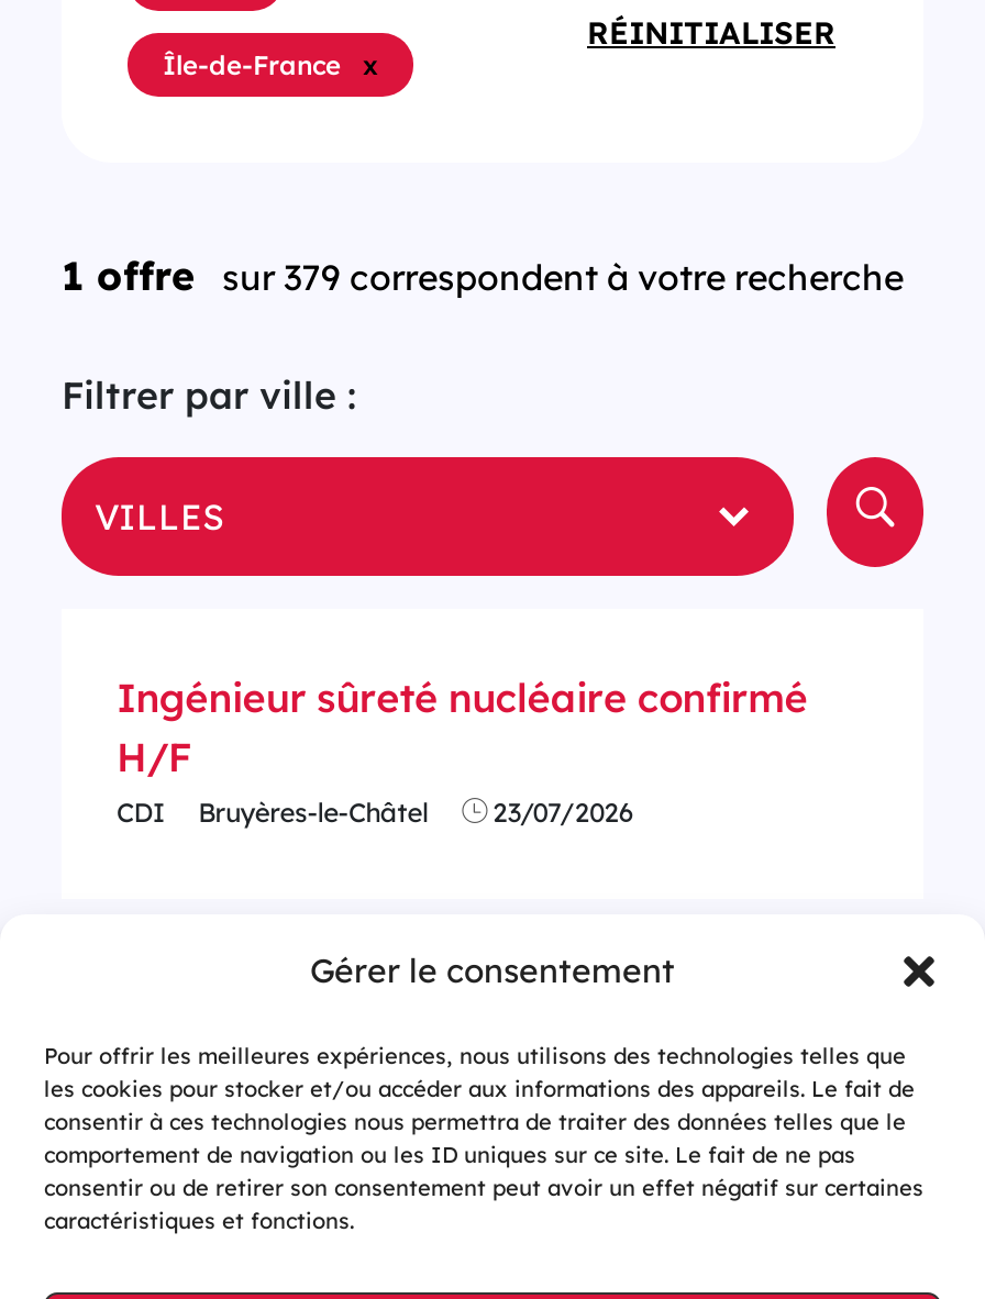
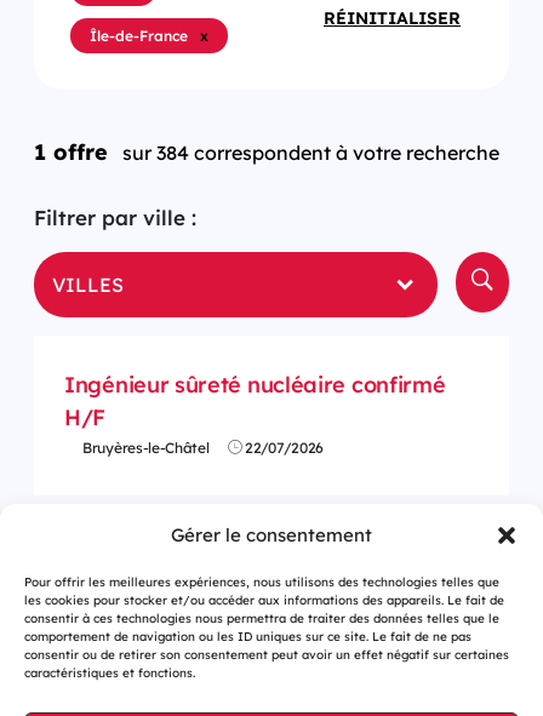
- 1 offre sur 379 correspondent à votre recherche
+ 1 offre sur 384 correspondent à votre recherche

- CDI

- 23/07/2026
+ 22/07/2026
